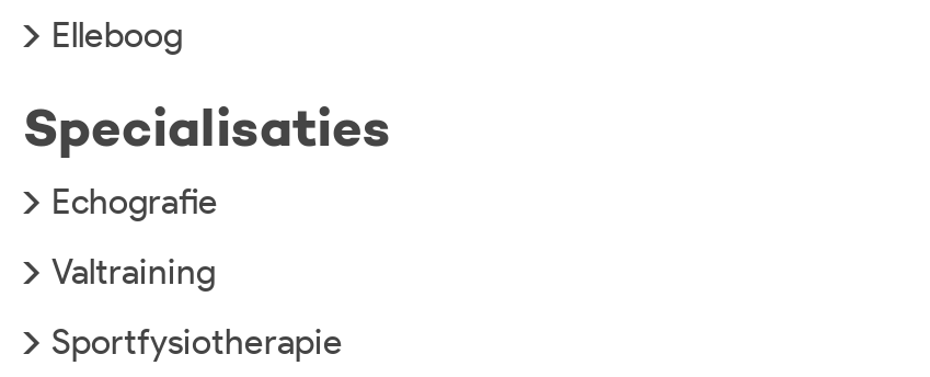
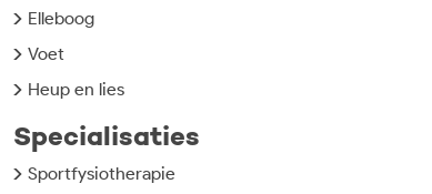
+ Voet
+ Heup en lies

moved down: Specialisaties

- Echografie
- Valtraining
